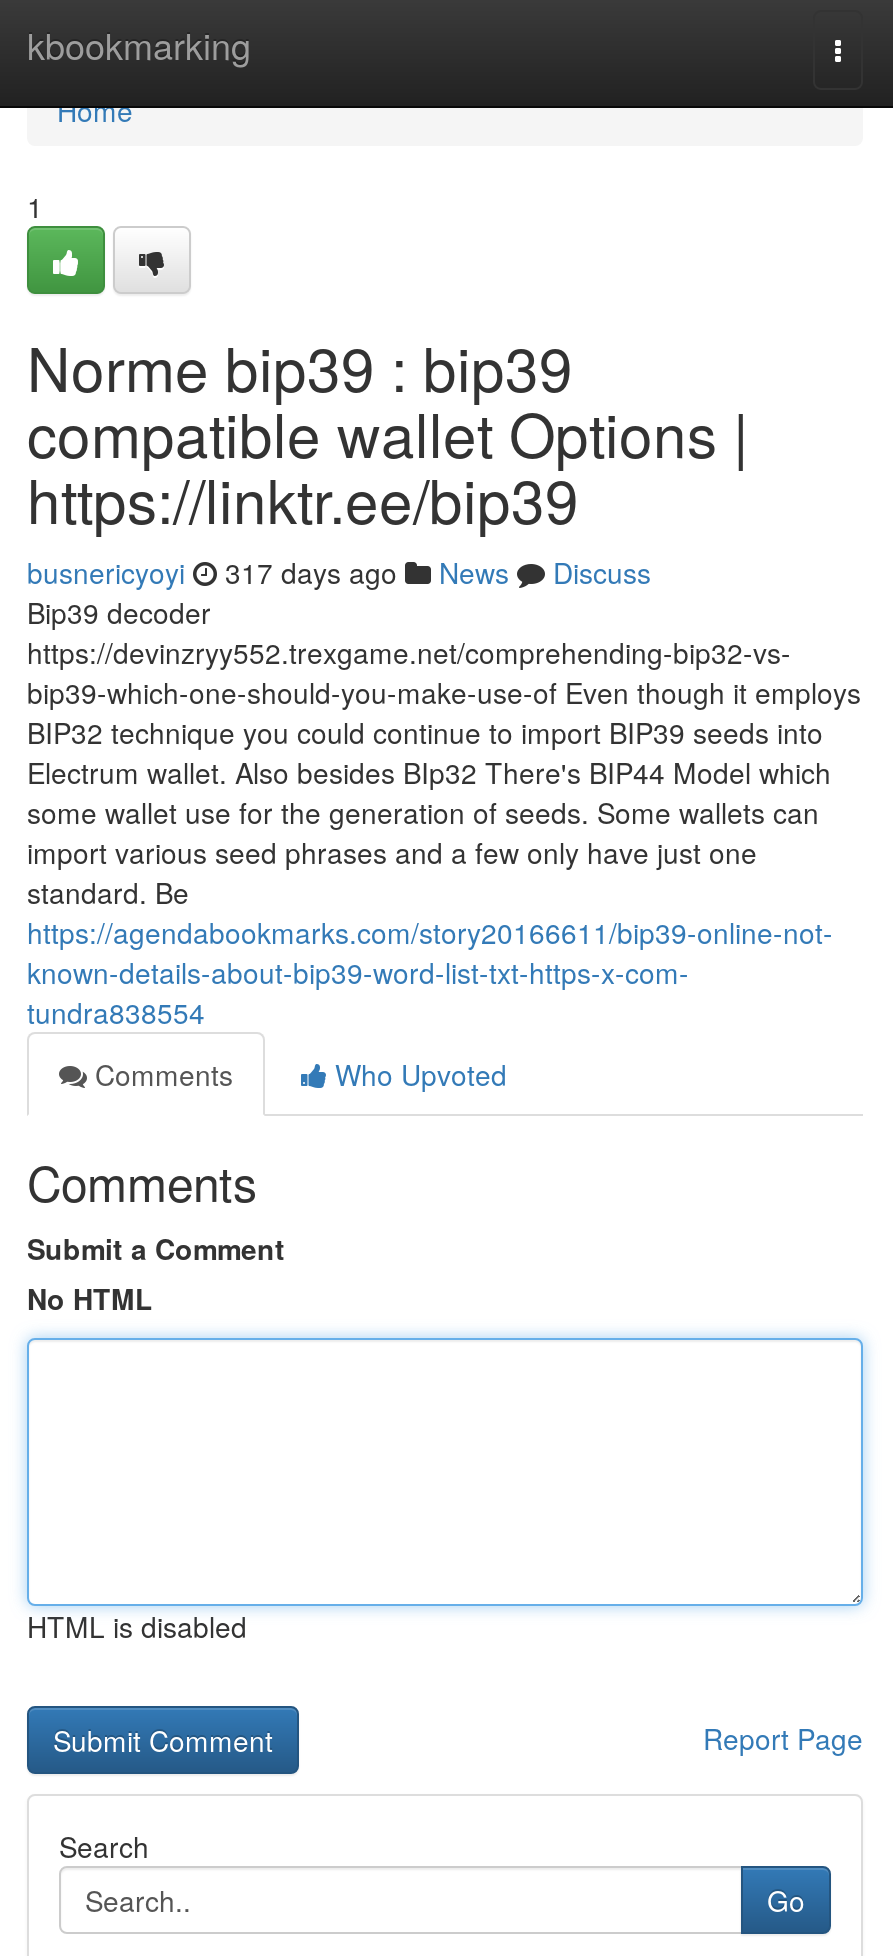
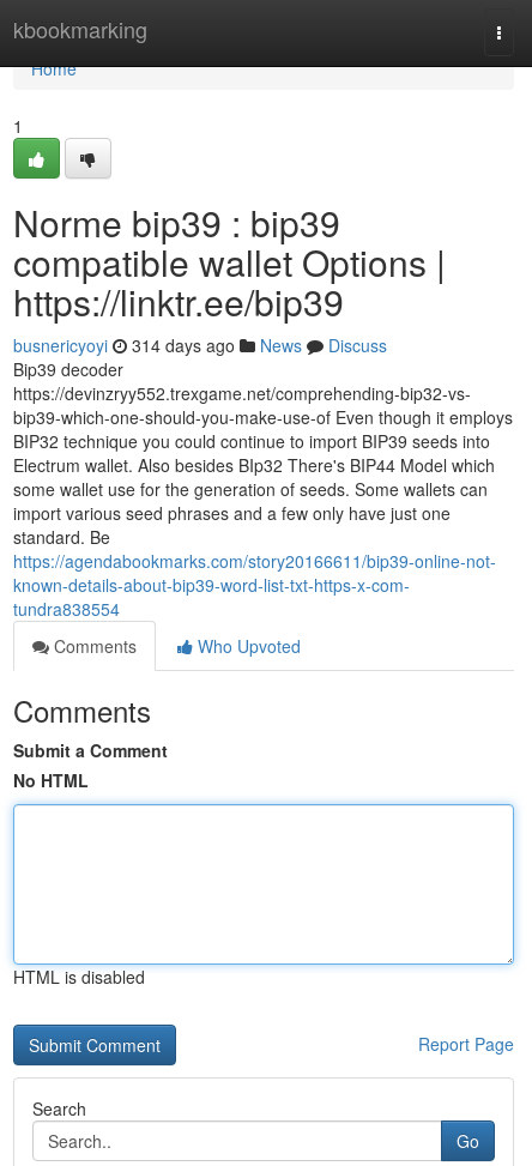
- busnericyoyi 317 days ago News Discuss
+ busnericyoyi 314 days ago News Discuss
